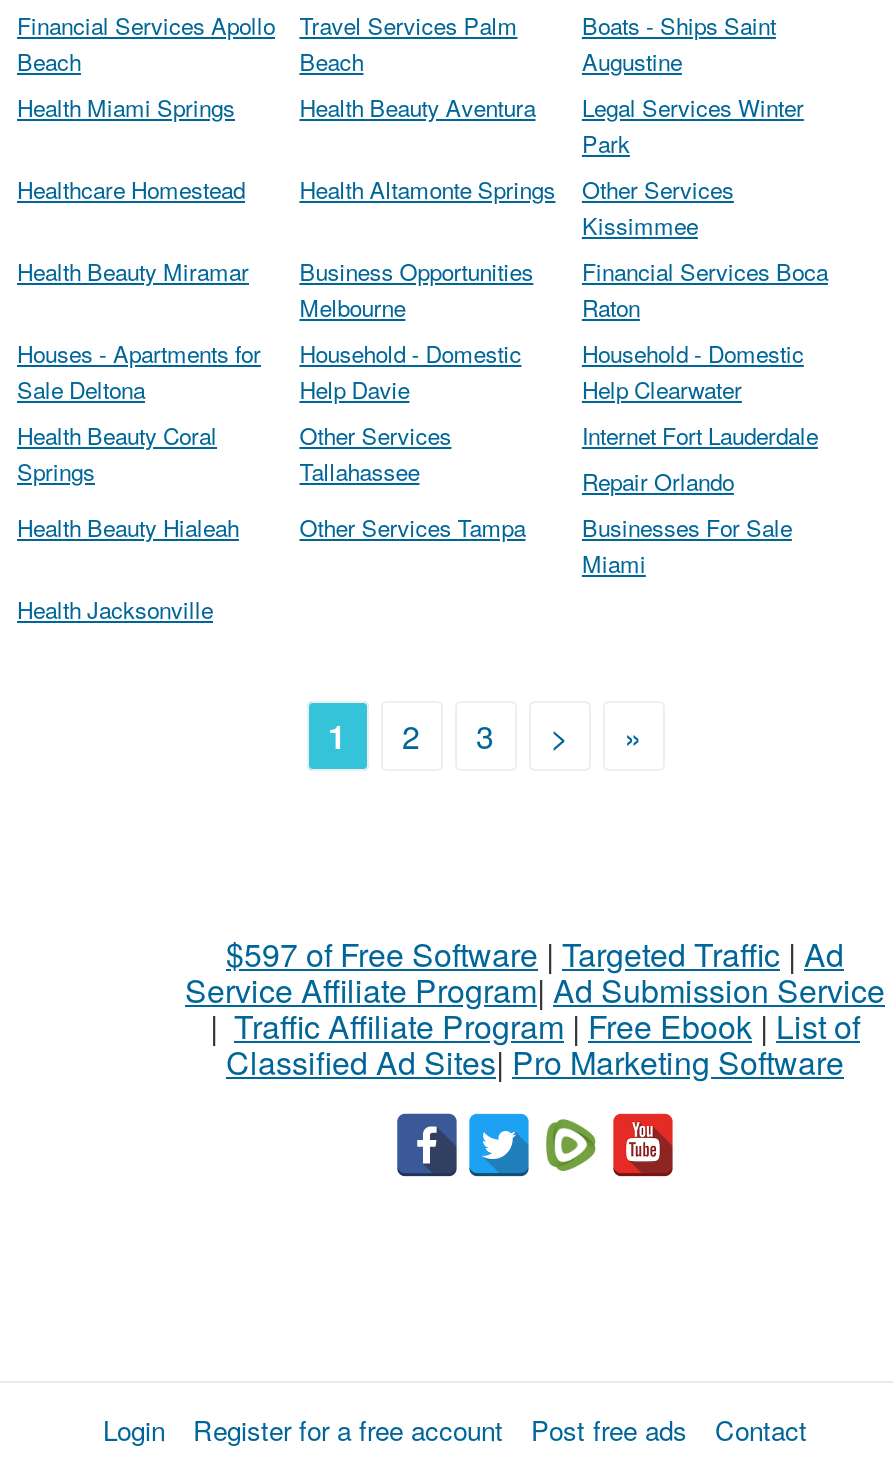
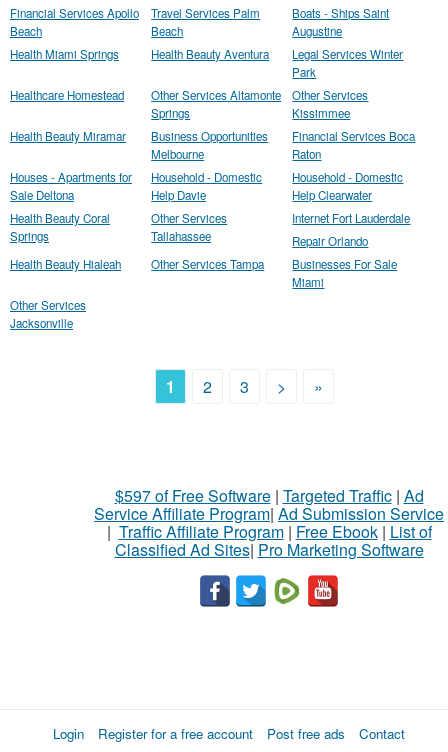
- Health Altamonte Springs
+ Other Services Altamonte
+ Springs

- Health Jacksonville
+ Other Services
+ Jacksonville
